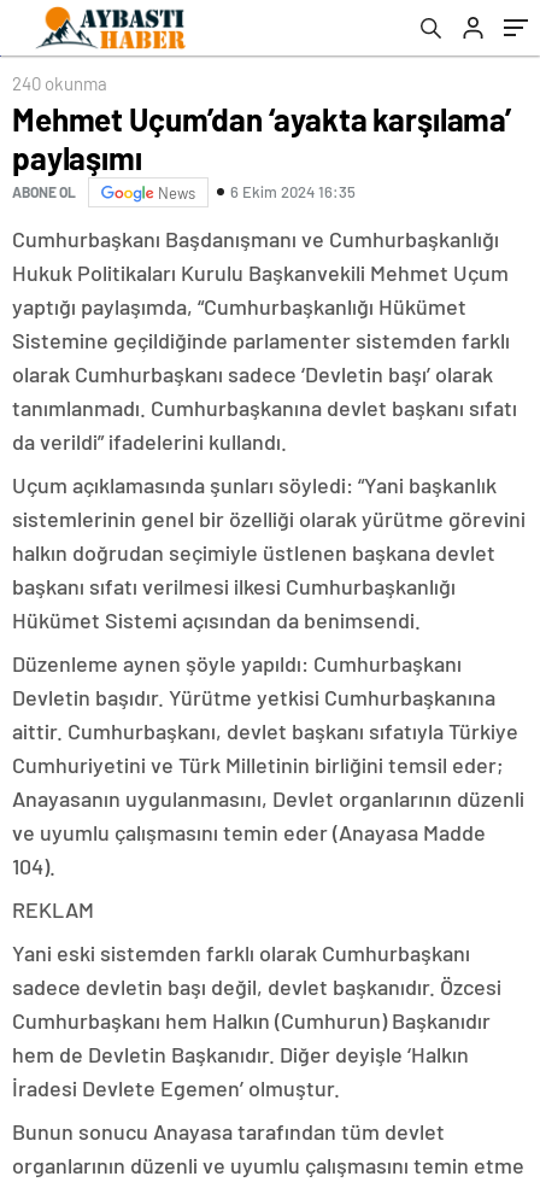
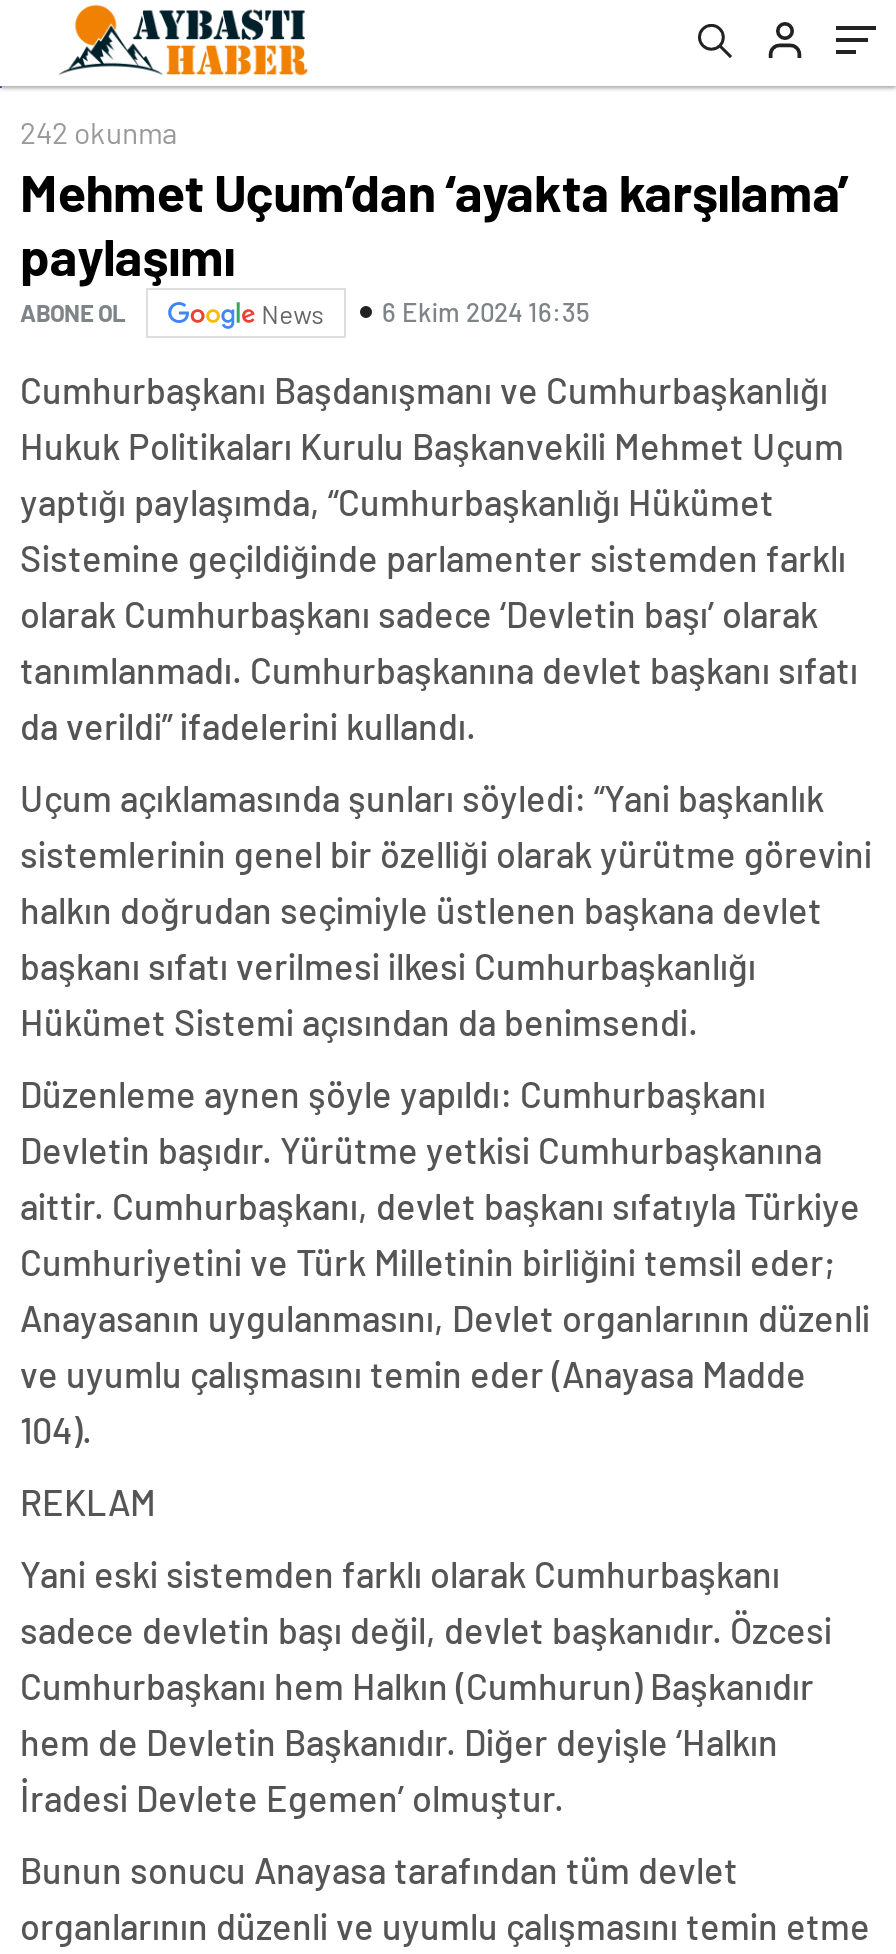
- 240 okunma
+ 242 okunma
